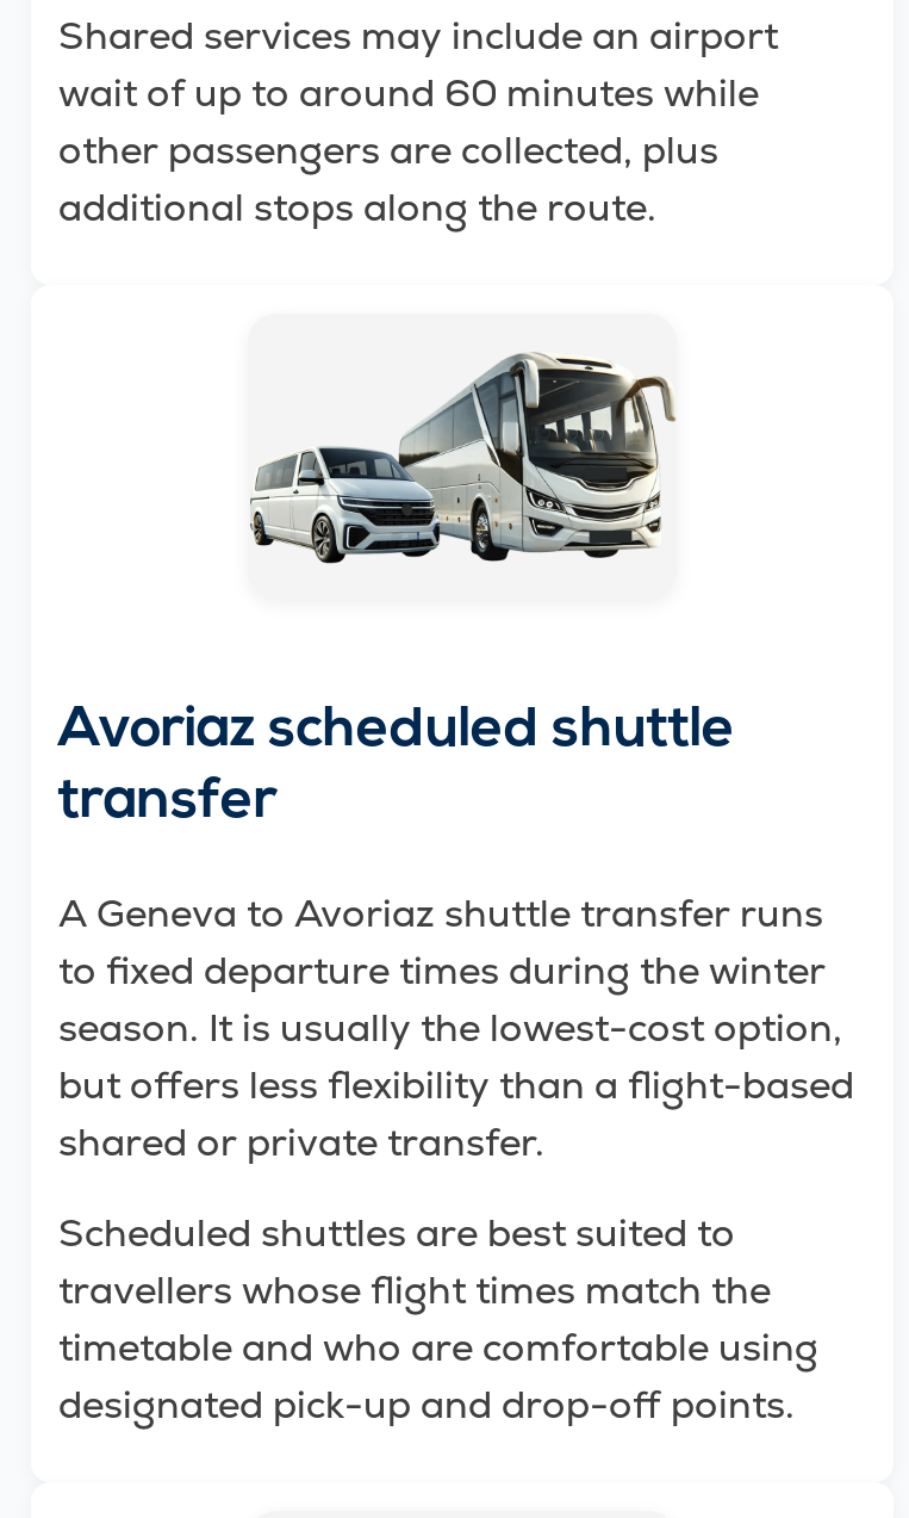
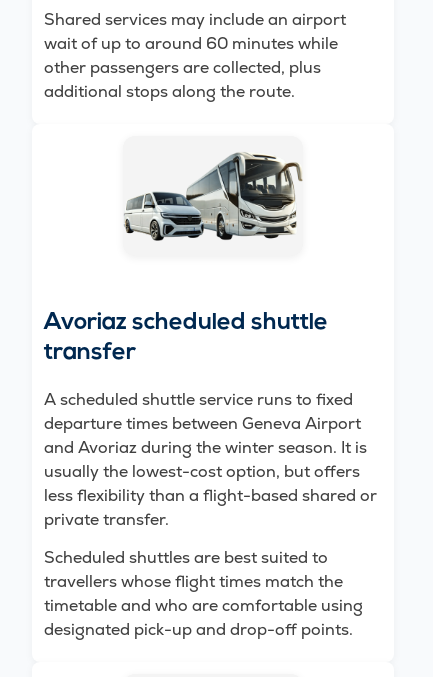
- A Geneva to Avoriaz shuttle transfer runs
- to fixed departure times during the winter
- season. It is usually the lowest-cost option,
- but offers less flexibility than a flight-based
- shared or private transfer.
+ A scheduled shuttle service runs to fixed
+ departure times between Geneva Airport
+ and Avoriaz during the winter season. It is
+ usually the lowest-cost option, but offers
+ less flexibility than a flight-based shared or
+ private transfer.
